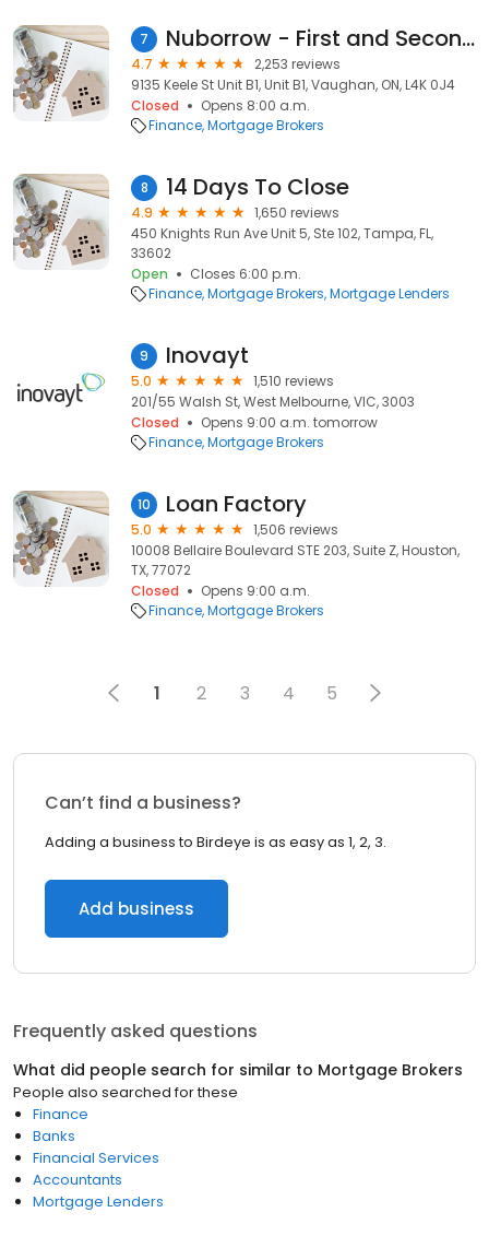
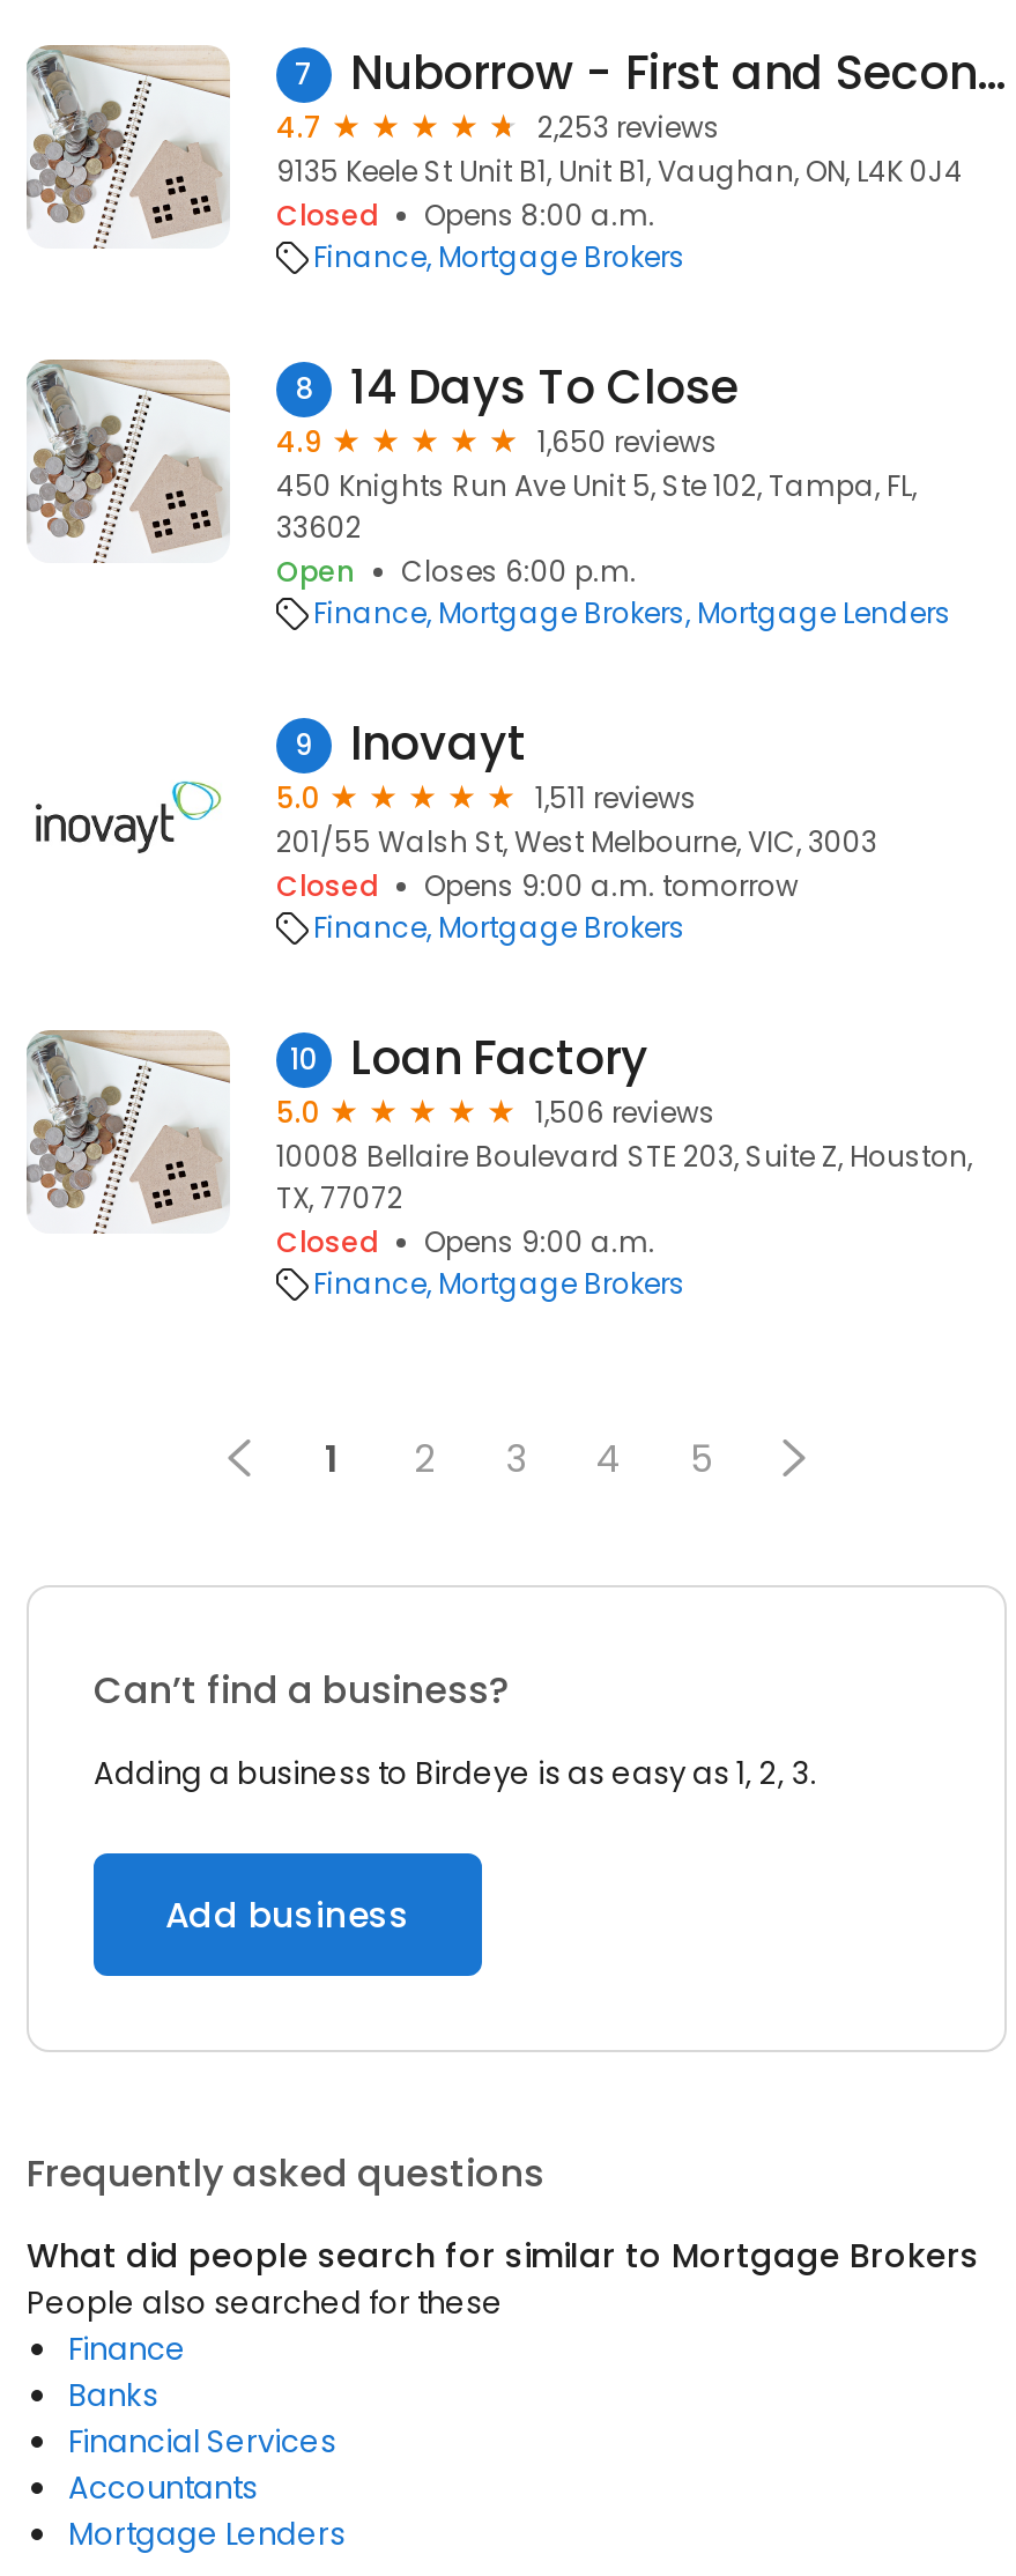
- 1,510 reviews
+ 1,511 reviews
